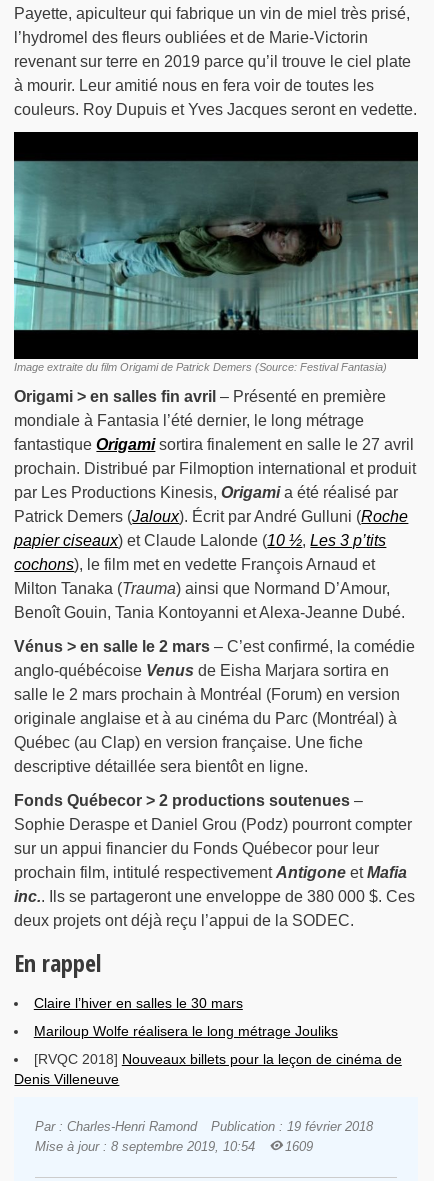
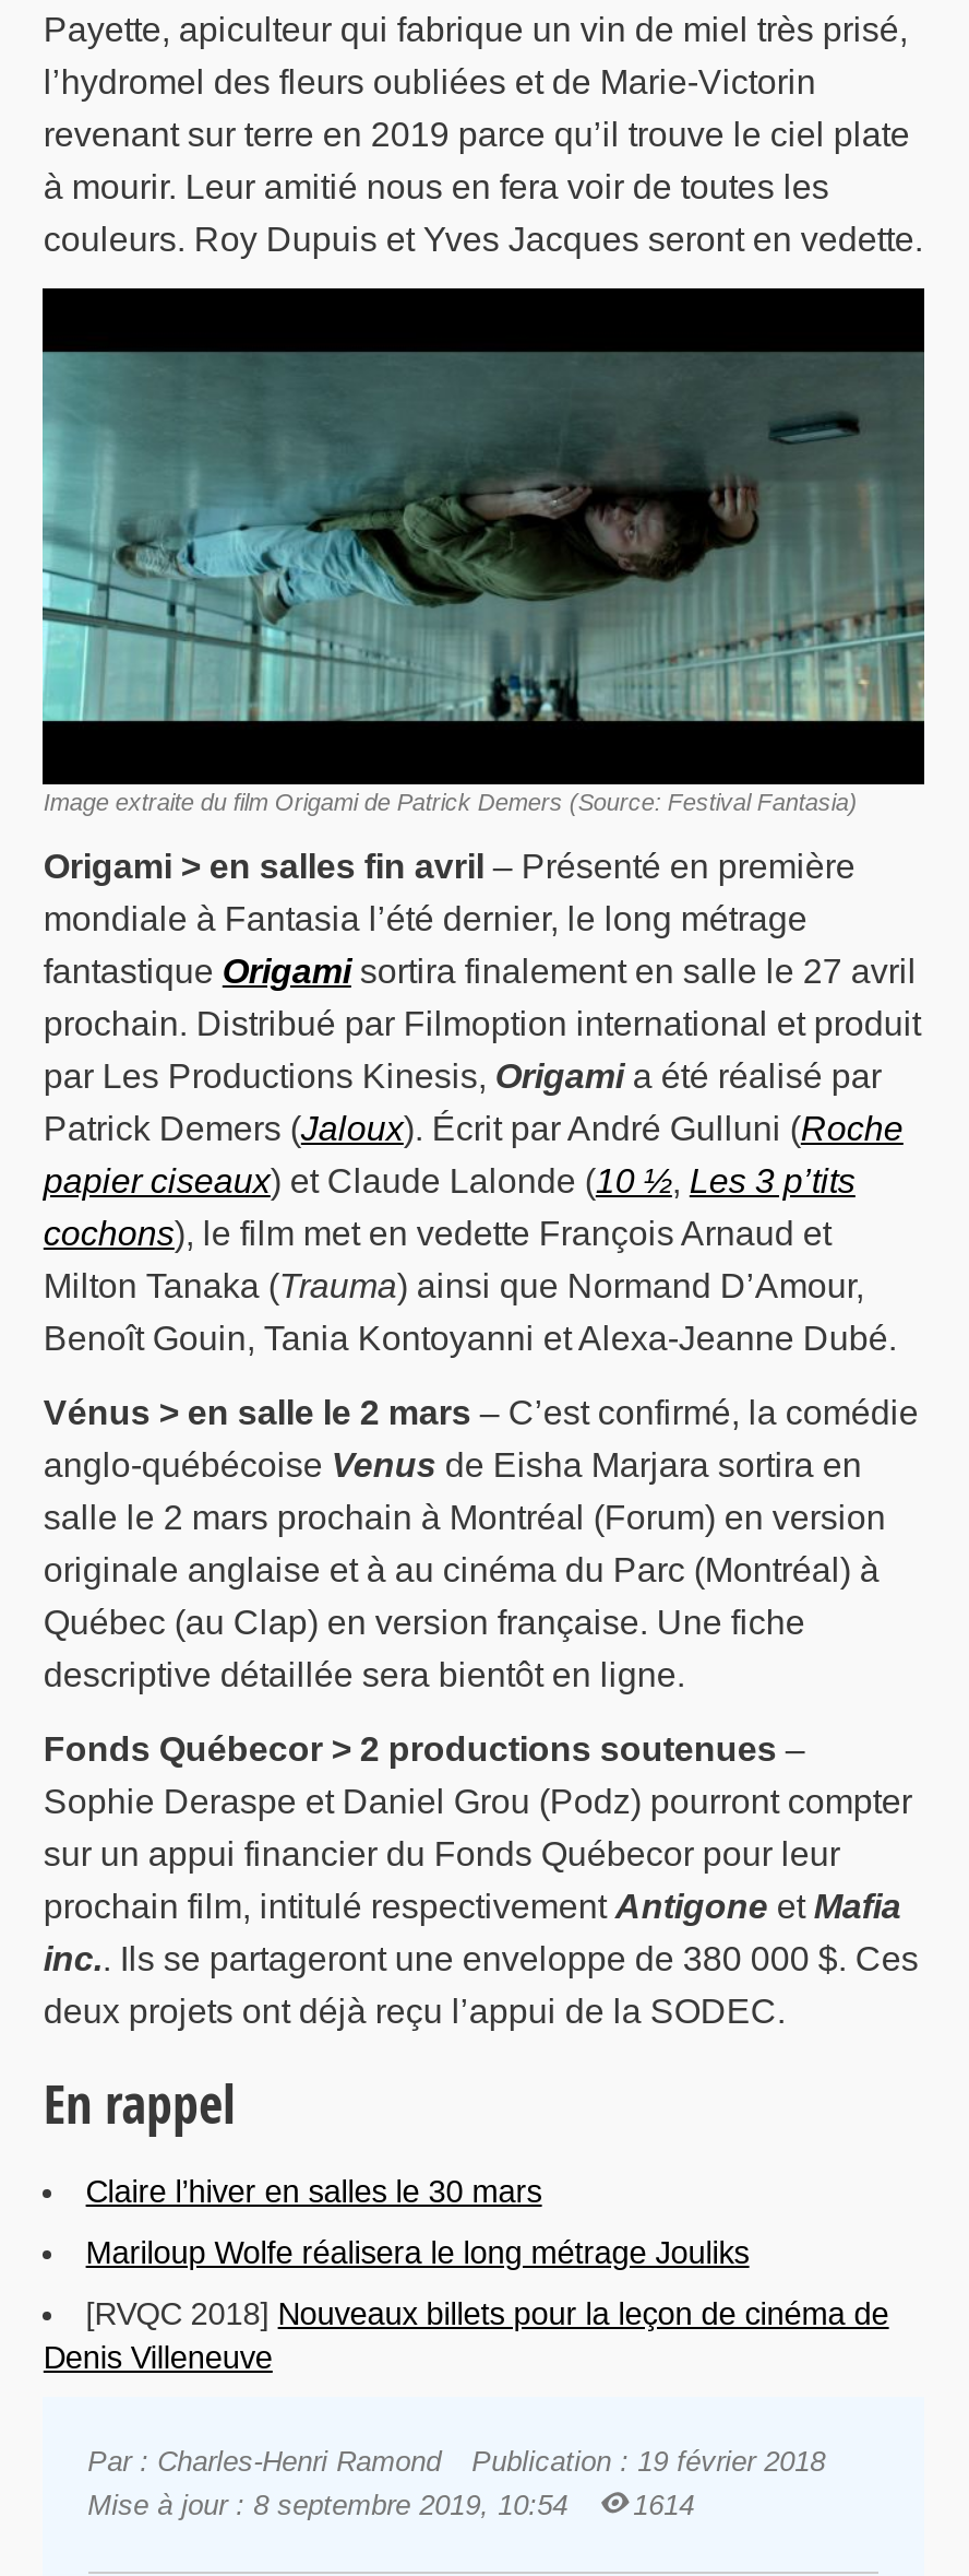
- Mise à jour : 8 septembre 2019, 10:54 1609
+ Mise à jour : 8 septembre 2019, 10:54 1614
